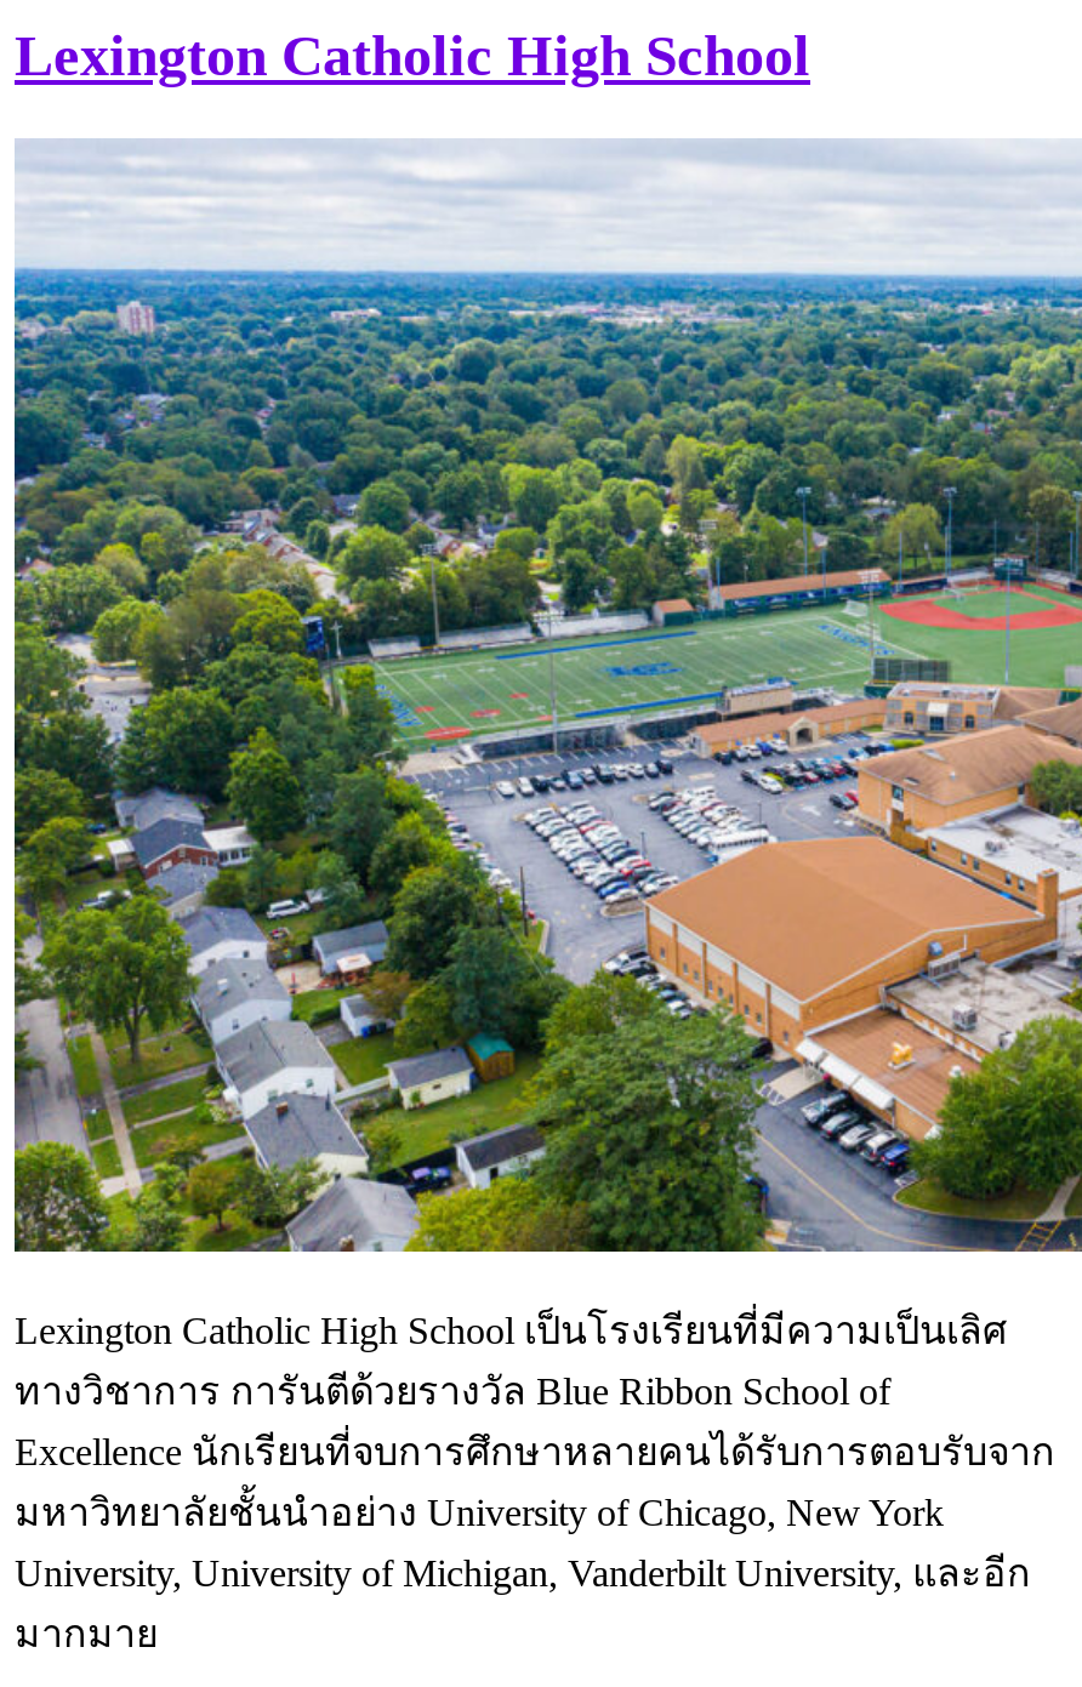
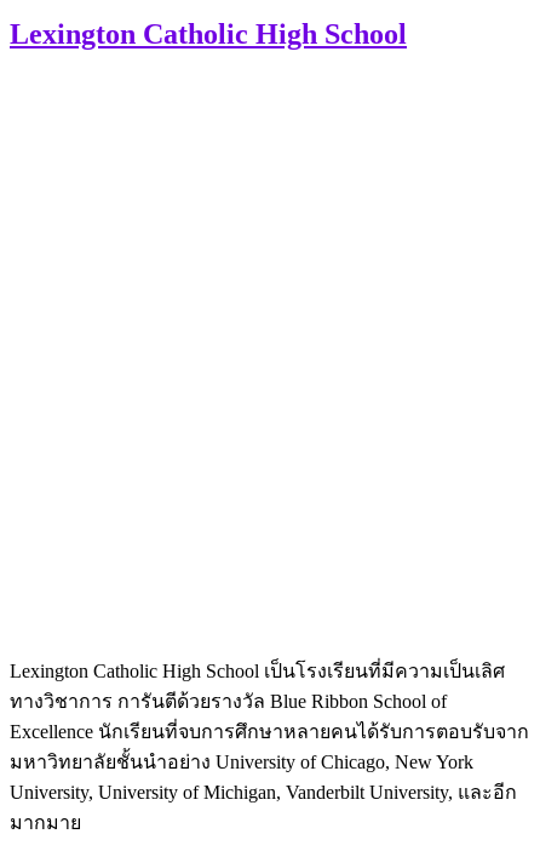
- [image]
